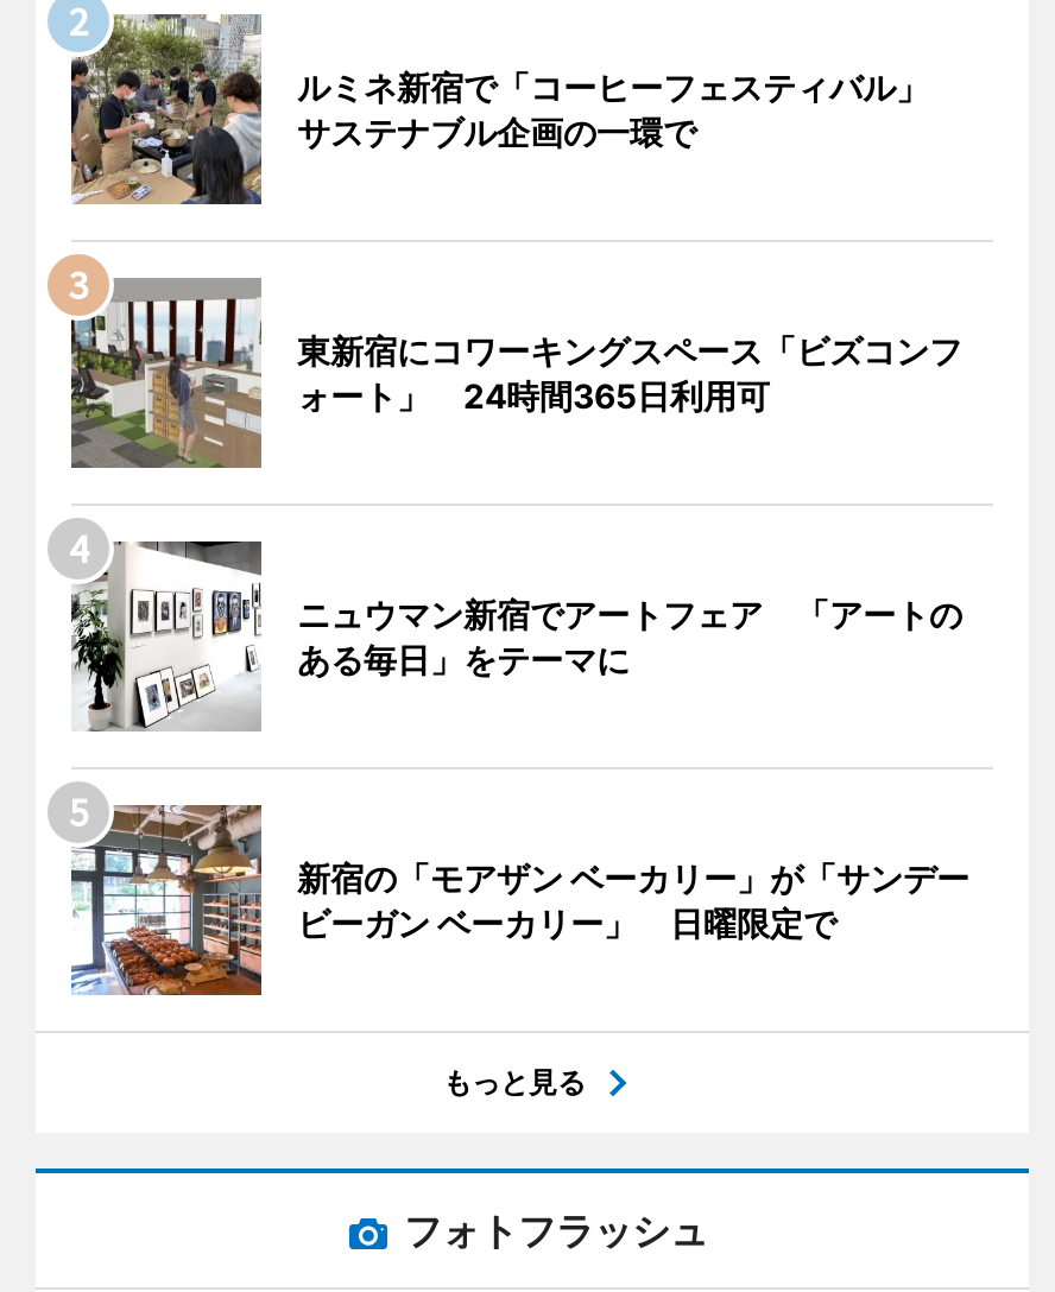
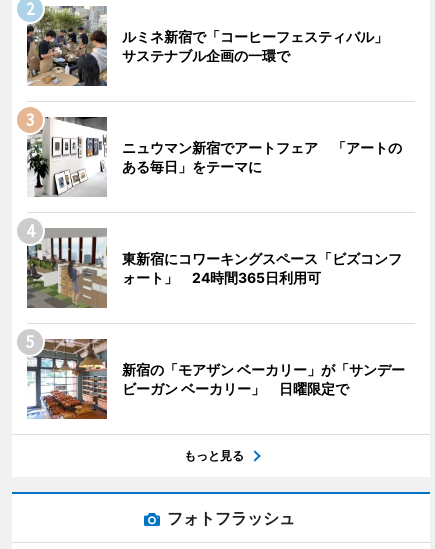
moved down: [image] | 東新宿にコワーキングスペース「ビズコンフ | ォート」 24時間365日利用可

moved up: [image] | ニュウマン新宿でアートフェア 「アートの | ある毎日」をテーマに
